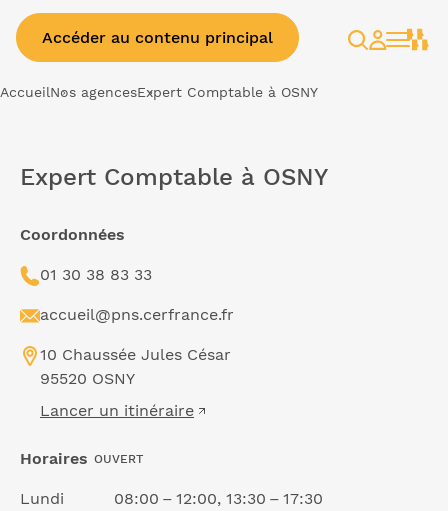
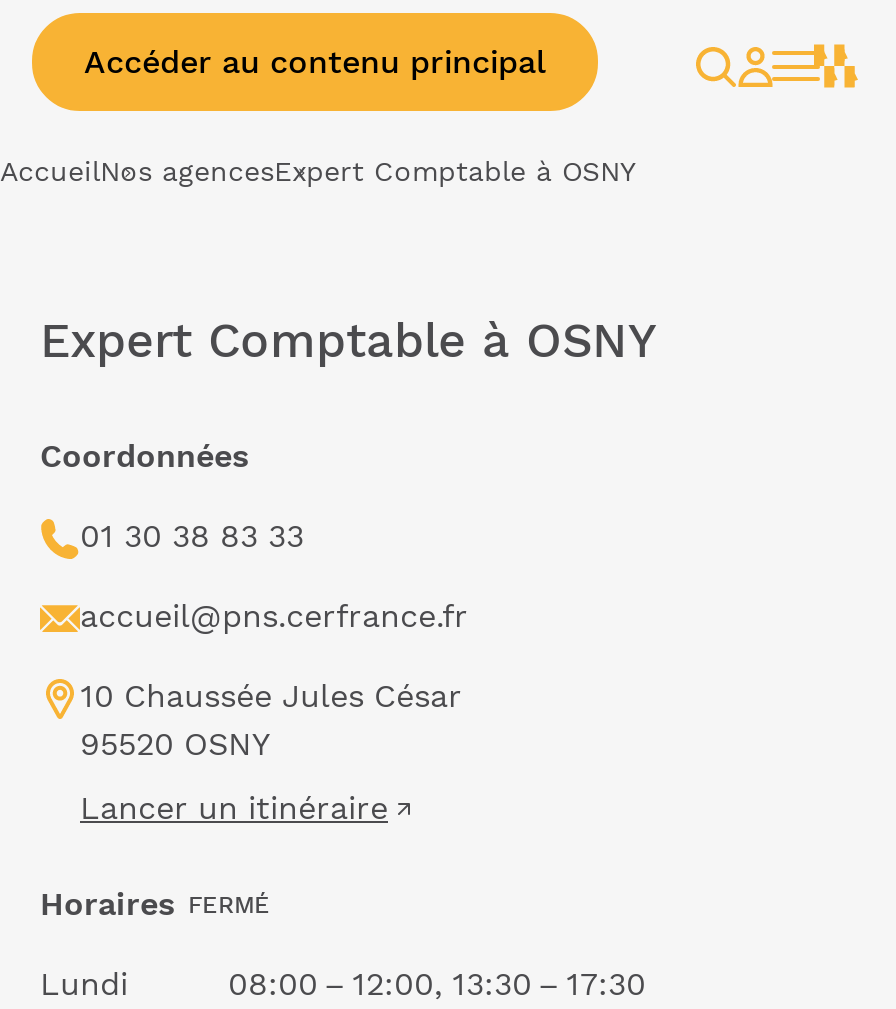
- Horaires OUVERT
+ Horaires FERMÉ
